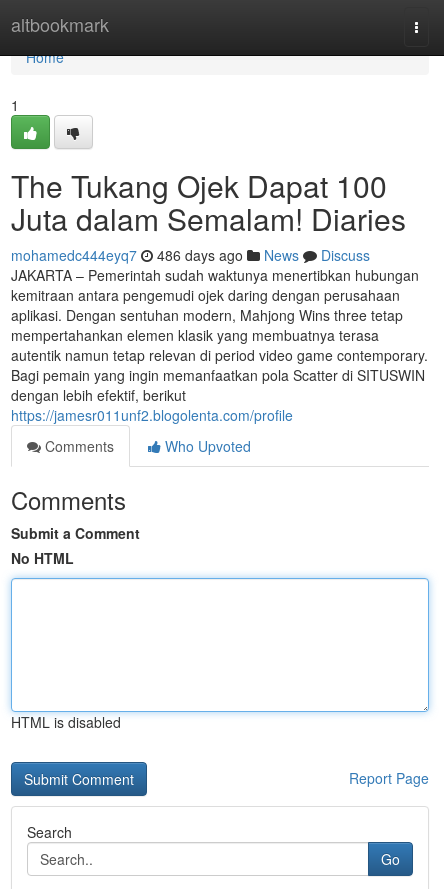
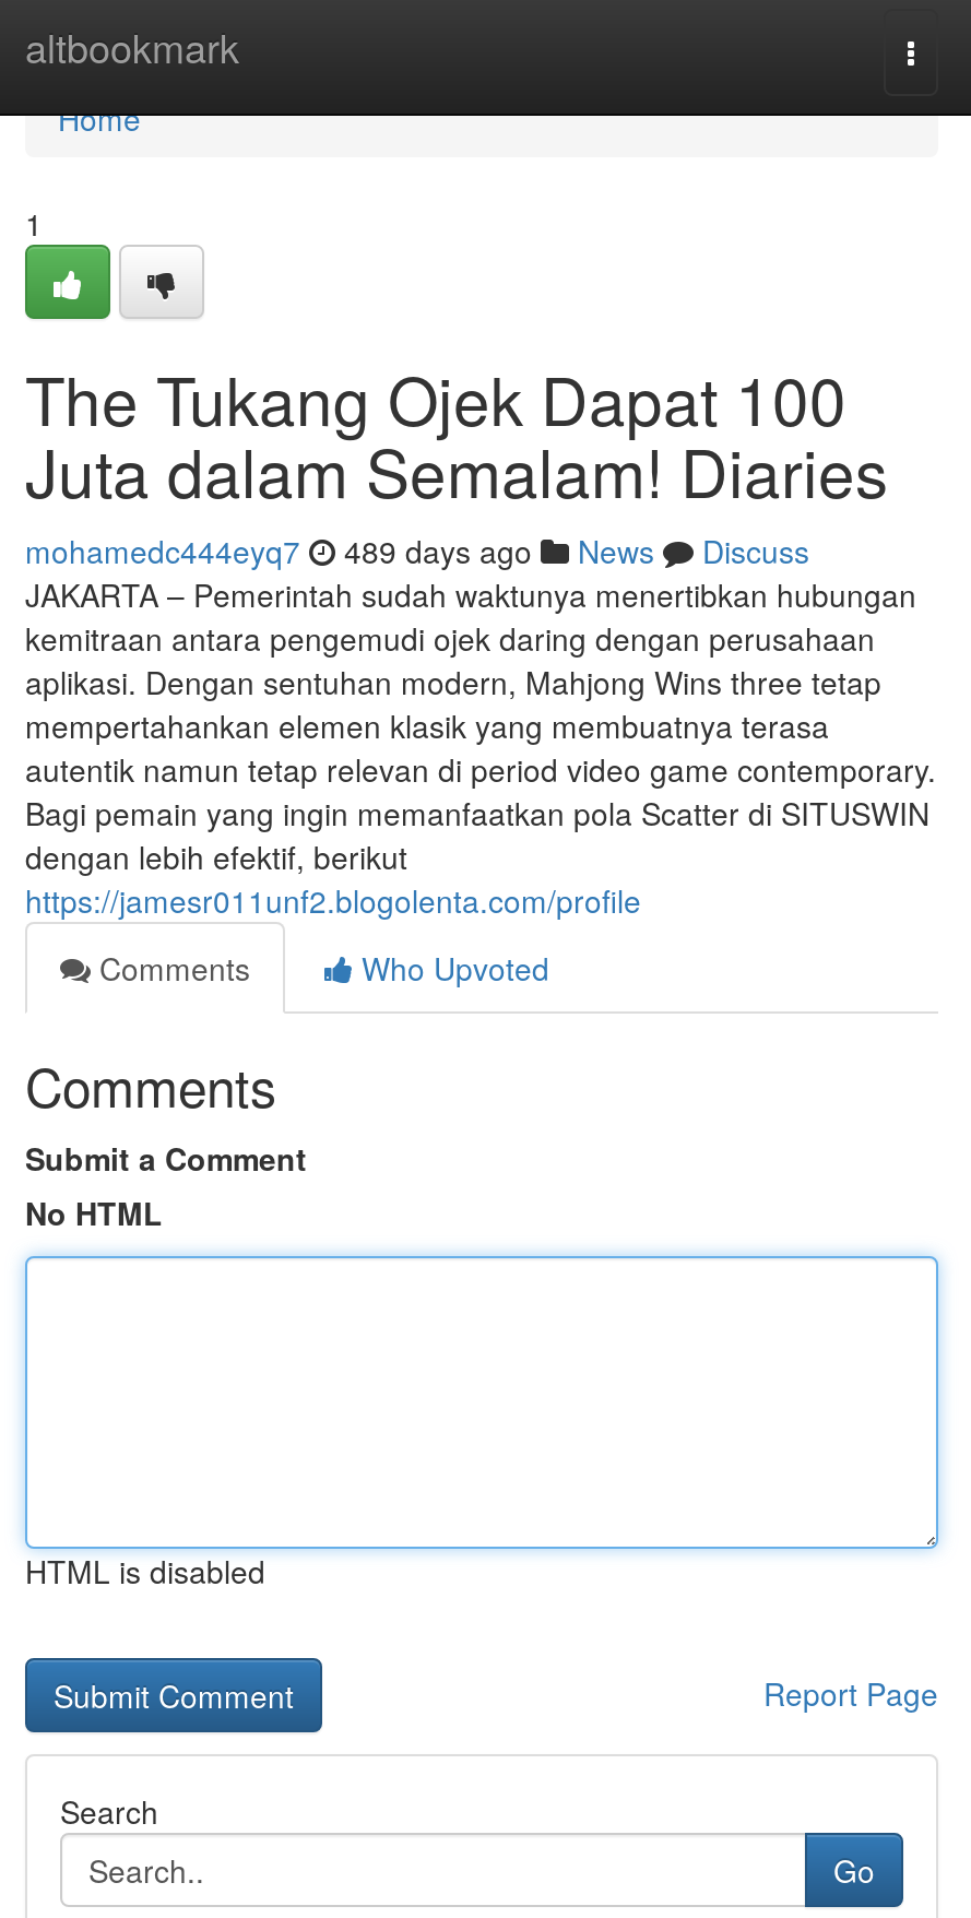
- mohamedc444eyq7 486 days ago News Discuss
+ mohamedc444eyq7 489 days ago News Discuss
